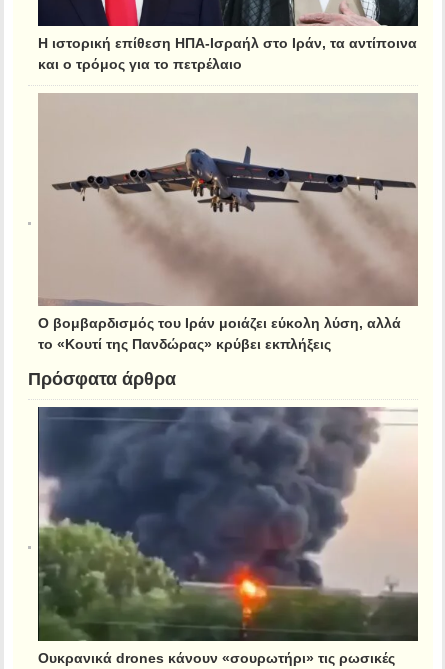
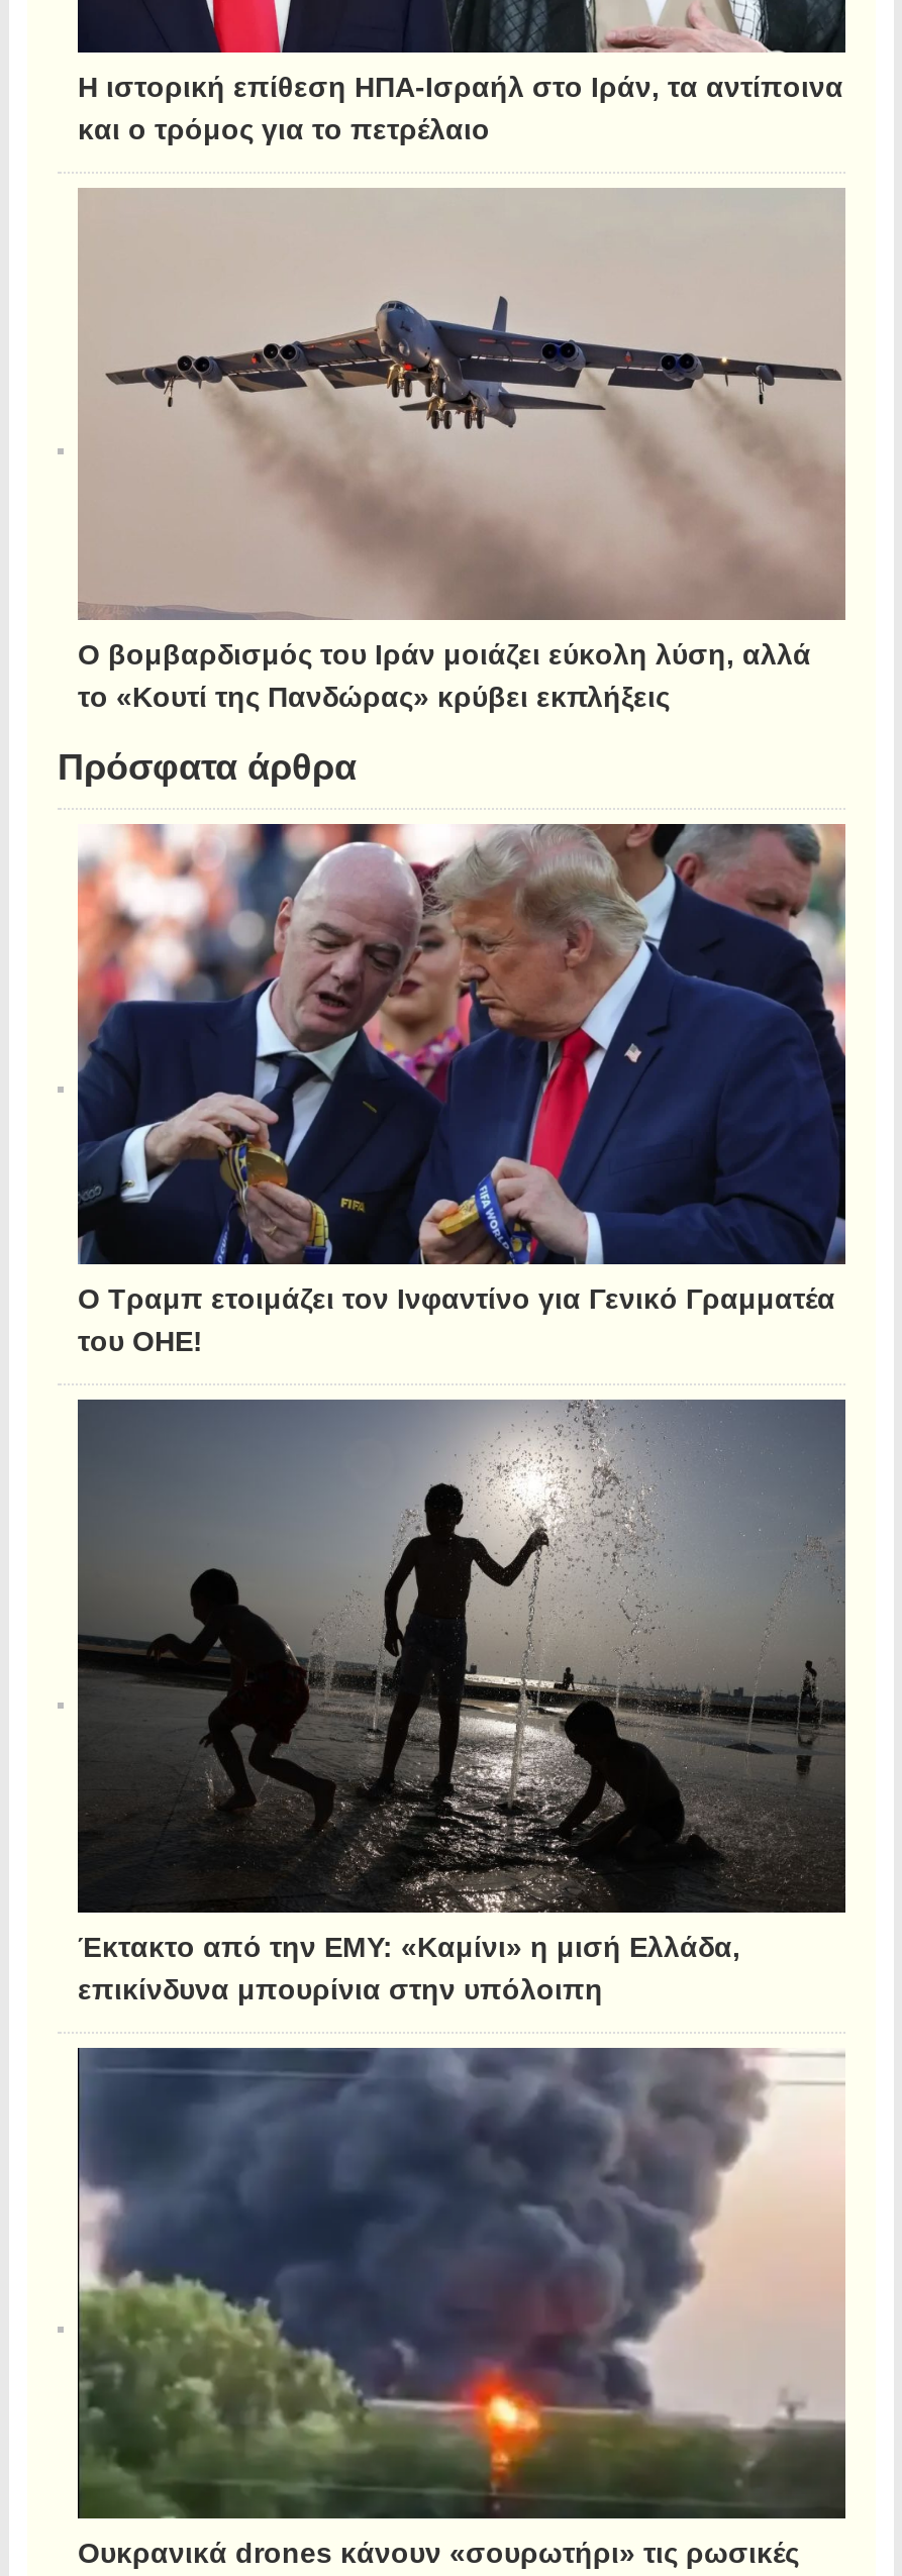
+ [image]
+ Ο Τραμπ ετοιμάζει τον Ινφαντίνο για Γενικό Γραμματέα
+ του ΟΗΕ!

+ [image]
+ Έκτακτο από την ΕΜΥ: «Καμίνι» η μισή Ελλάδα,
+ επικίνδυνα μπουρίνια στην υπόλοιπη
